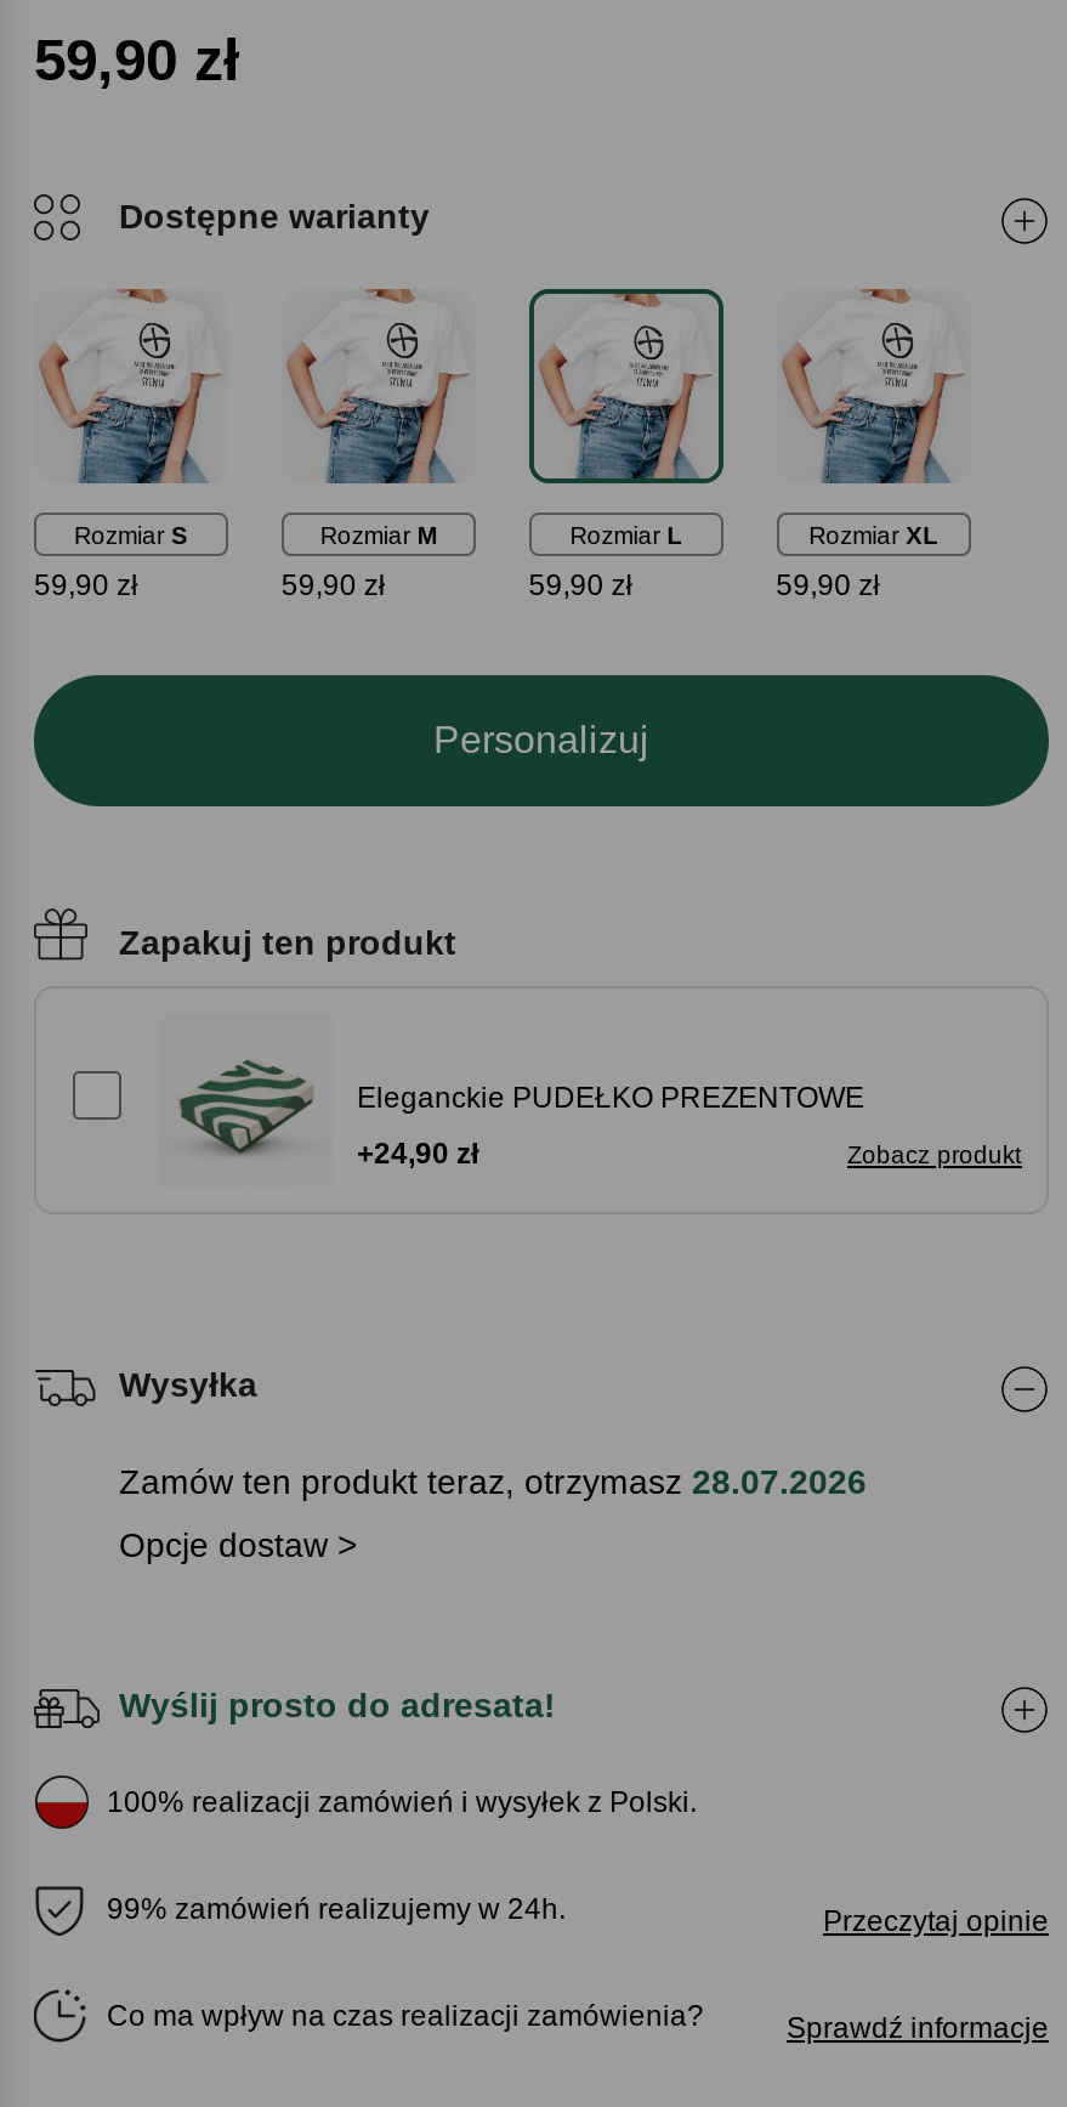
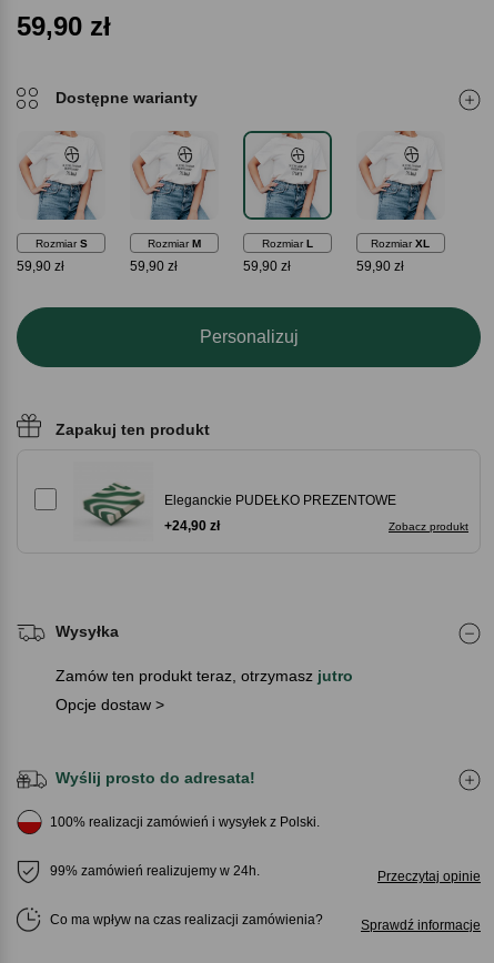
- Zamów ten produkt teraz, otrzymasz 28.07.2026
+ Zamów ten produkt teraz, otrzymasz jutro
